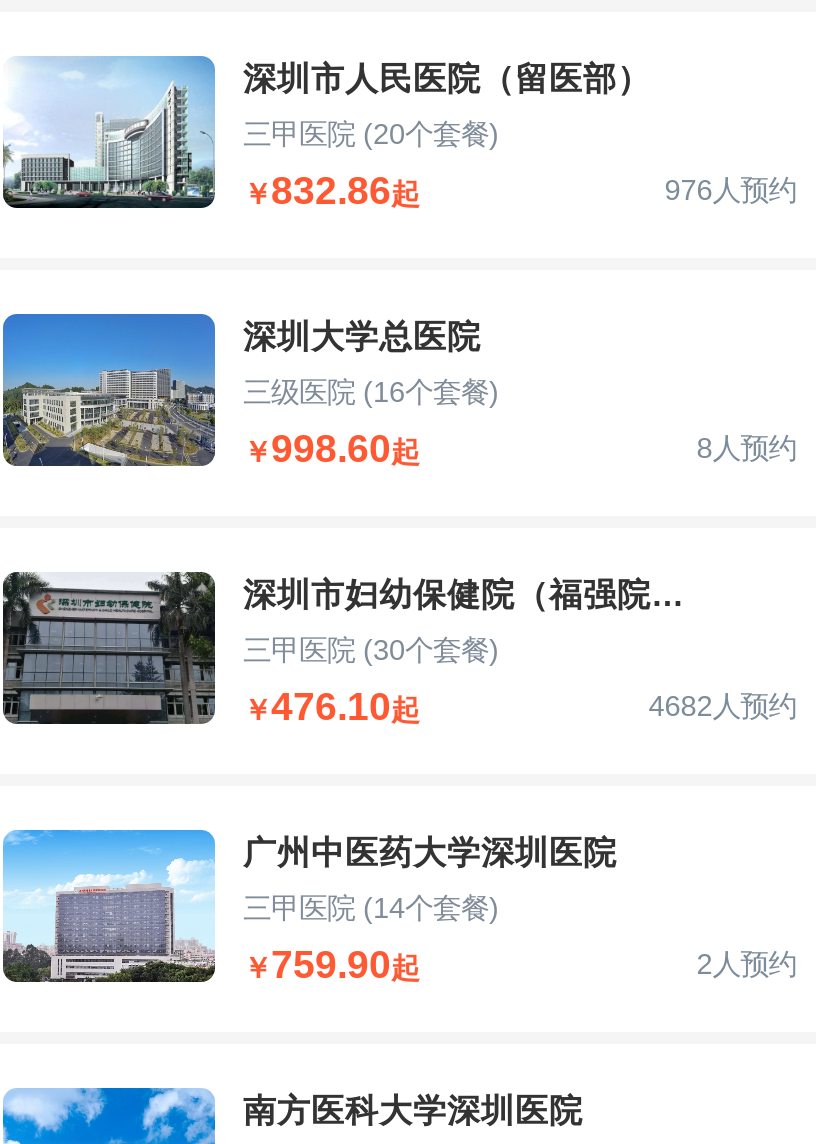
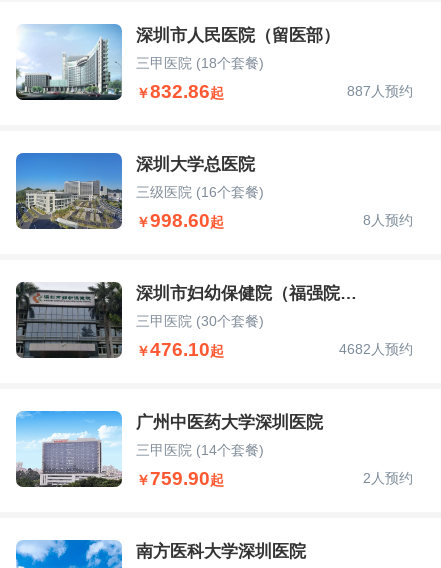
- 三甲医院 (20个套餐)
+ 三甲医院 (18个套餐)

- 976人预约
+ 887人预约
